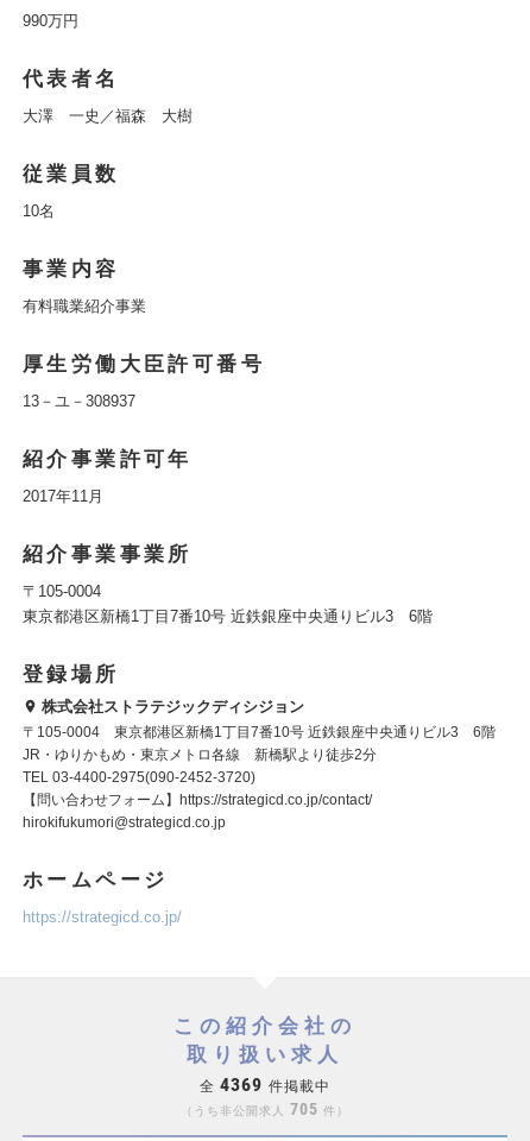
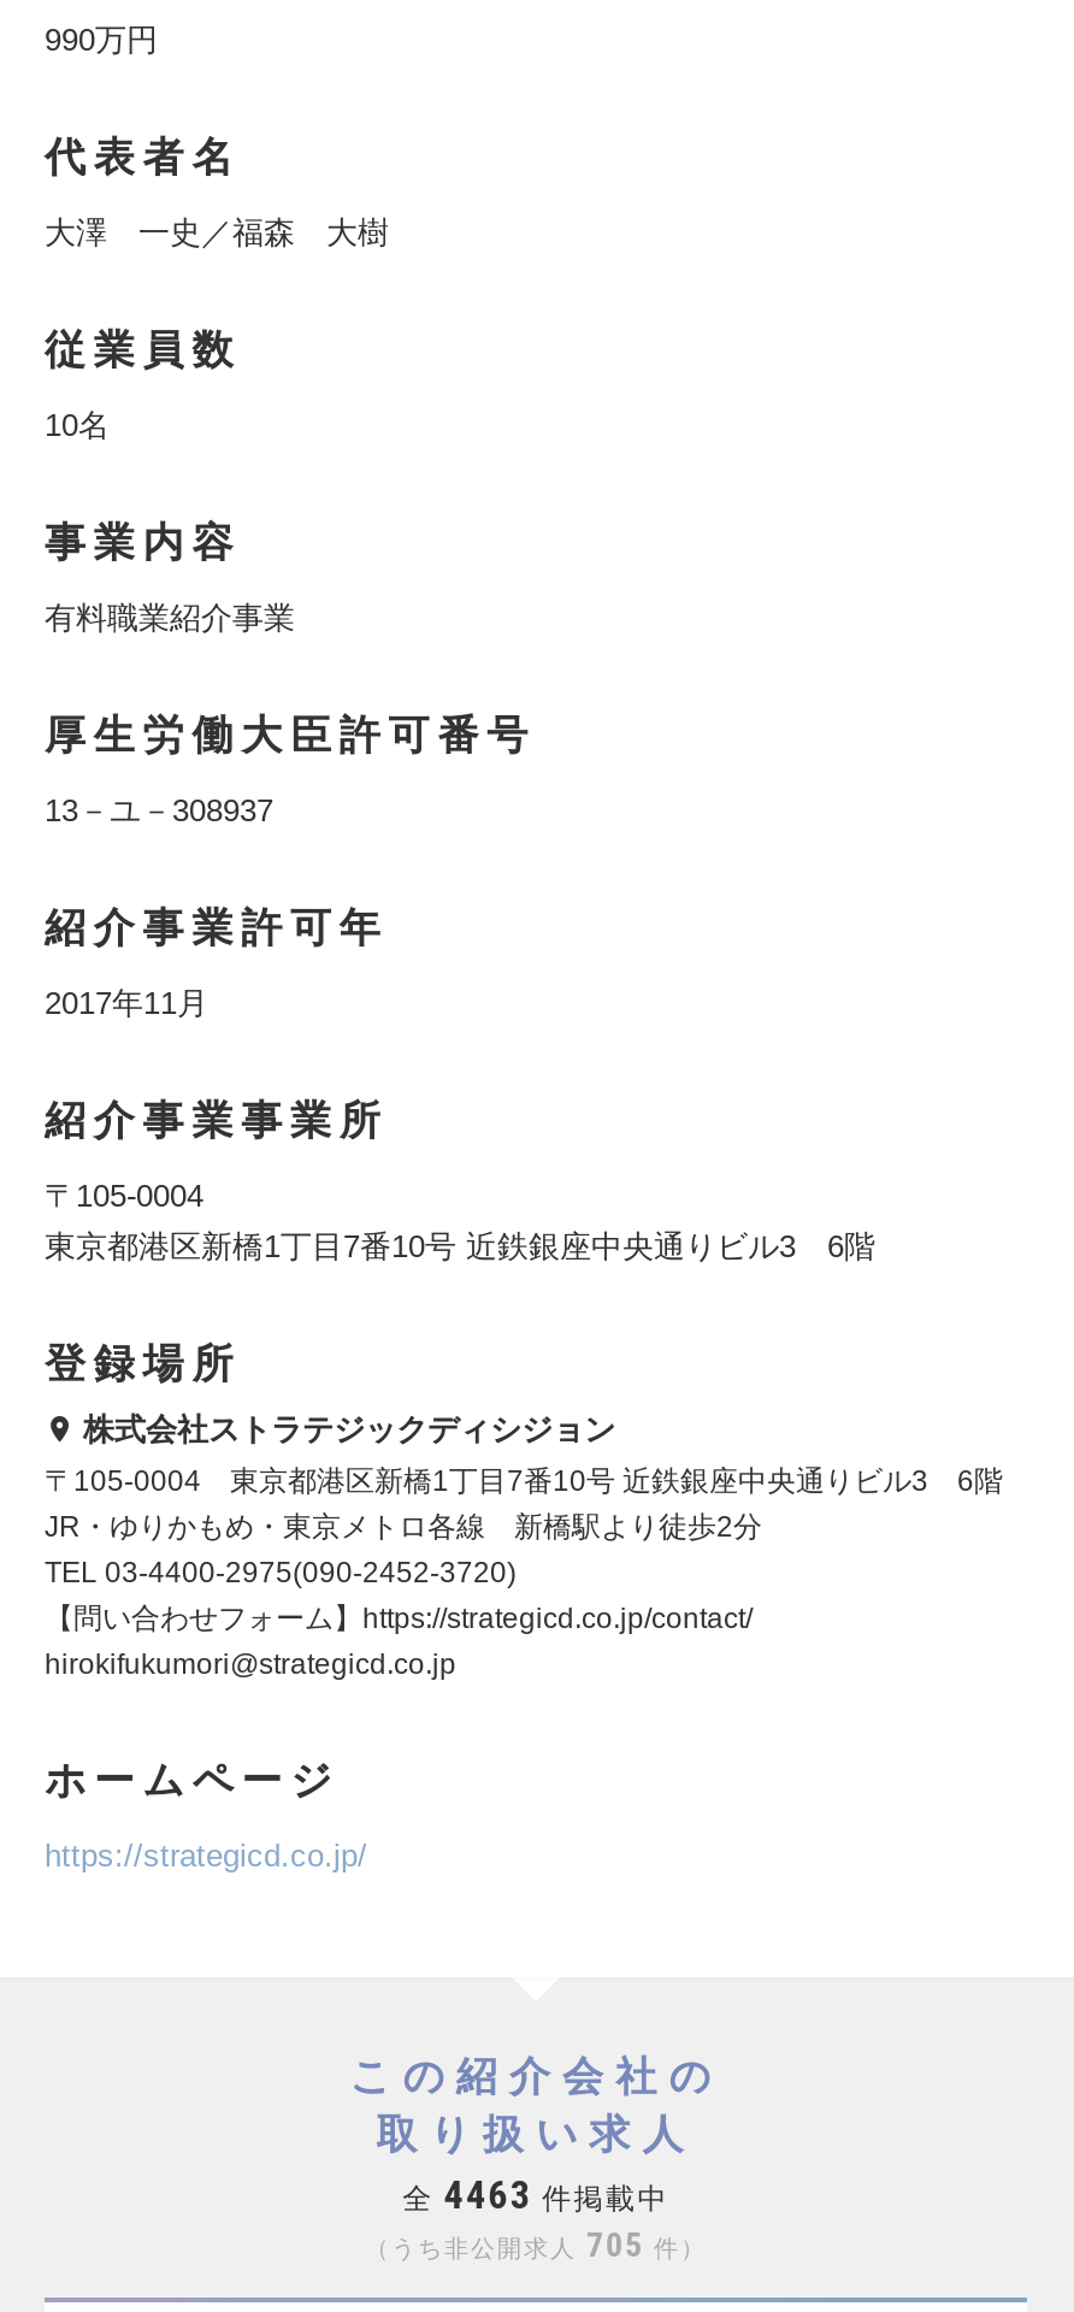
- 全 4369 件掲載中
+ 全 4463 件掲載中
